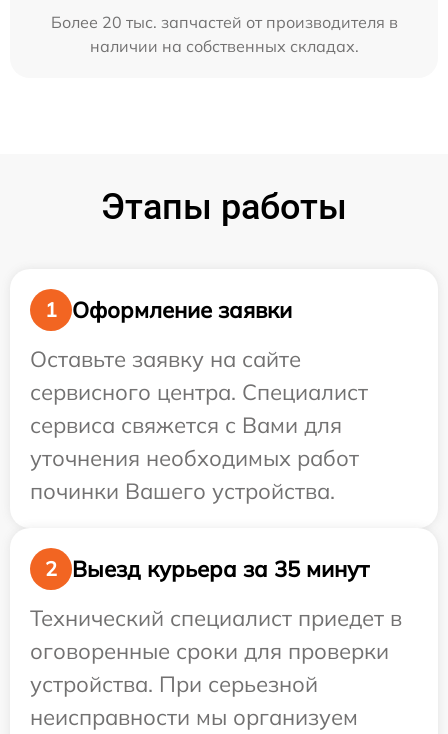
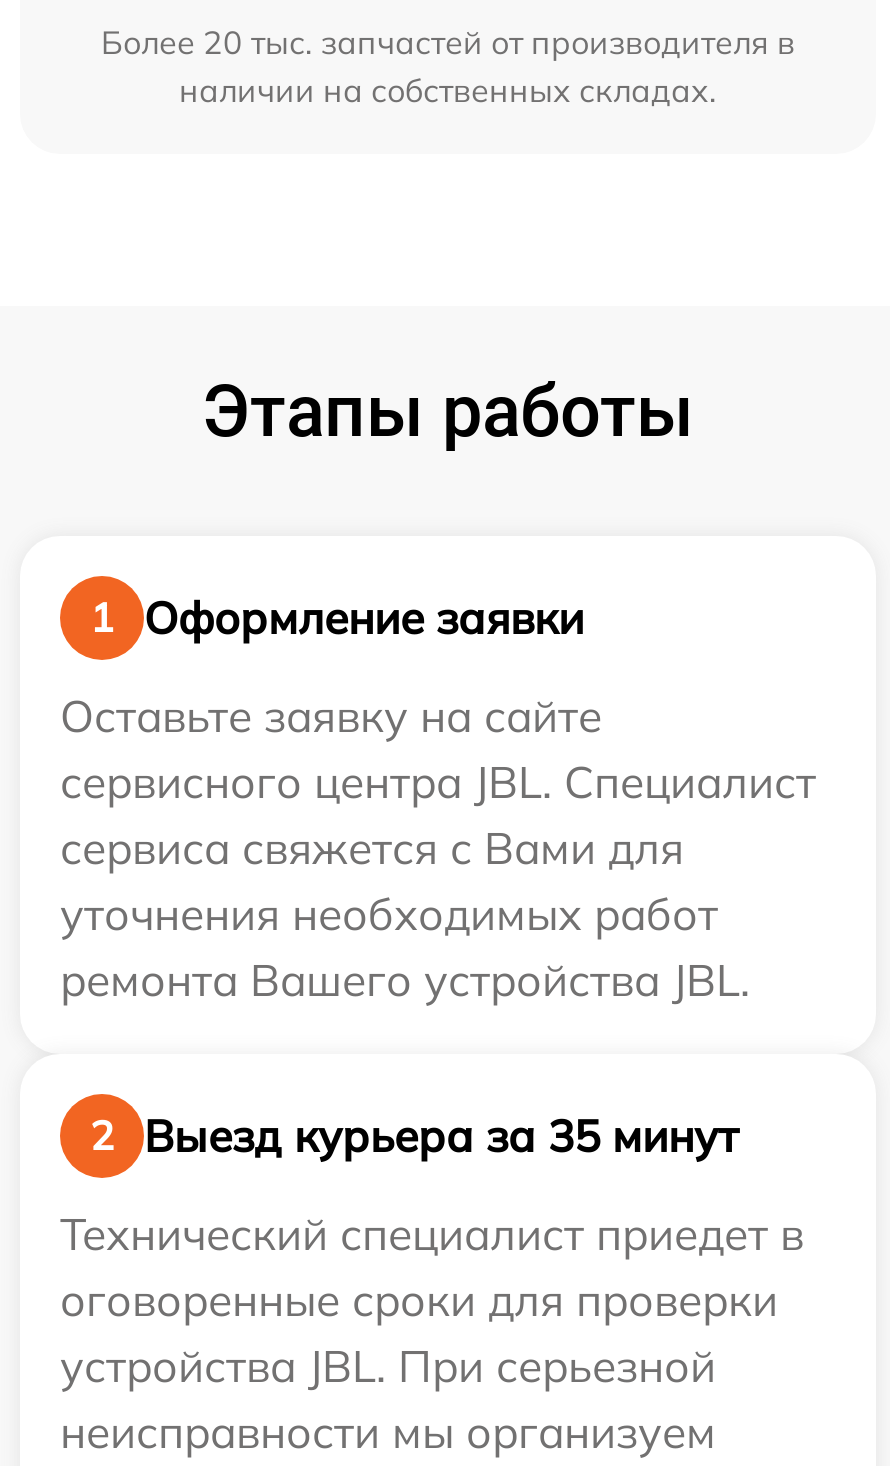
- сервисного центра. Специалист
+ сервисного центра JBL. Специалист

- починки Вашего устройства.
+ ремонта Вашего устройства JBL.

- устройства. При серьезной
+ устройства JBL. При серьезной
